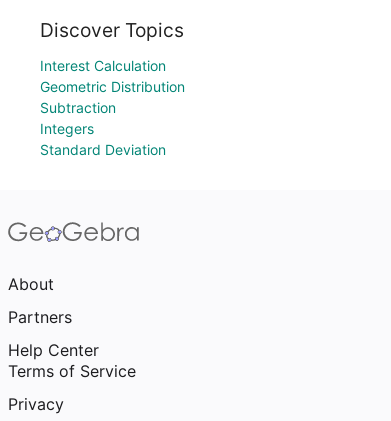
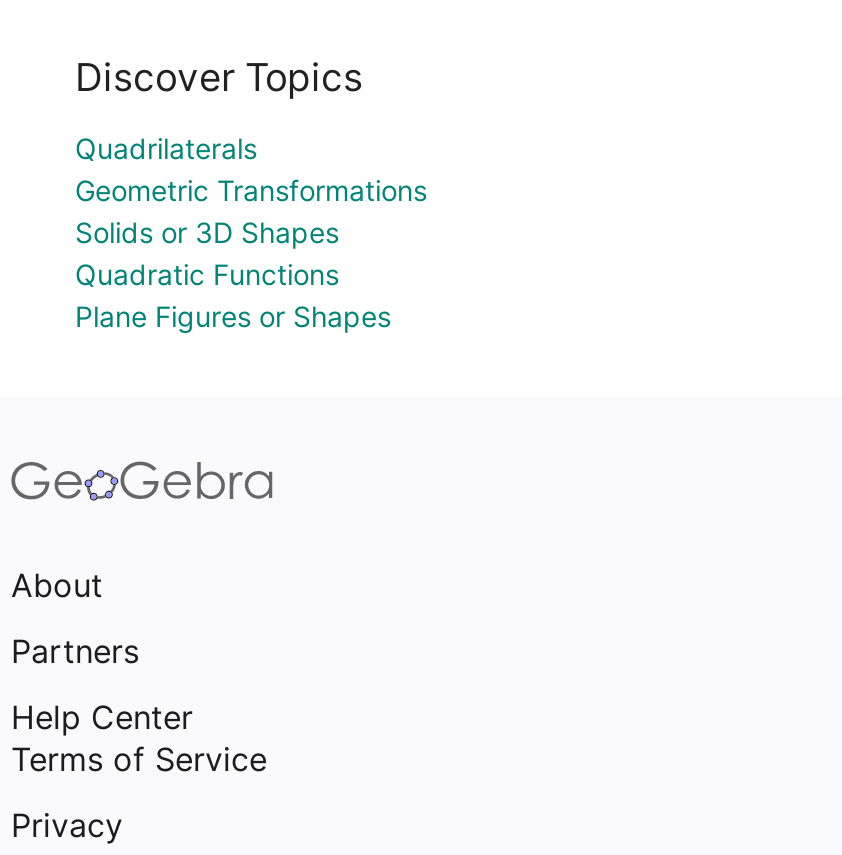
- Interest Calculation
- Geometric Distribution
- Subtraction
- Integers
- Standard Deviation
+ Quadrilaterals
+ Geometric Transformations
+ Solids or 3D Shapes
+ Quadratic Functions
+ Plane Figures or Shapes
